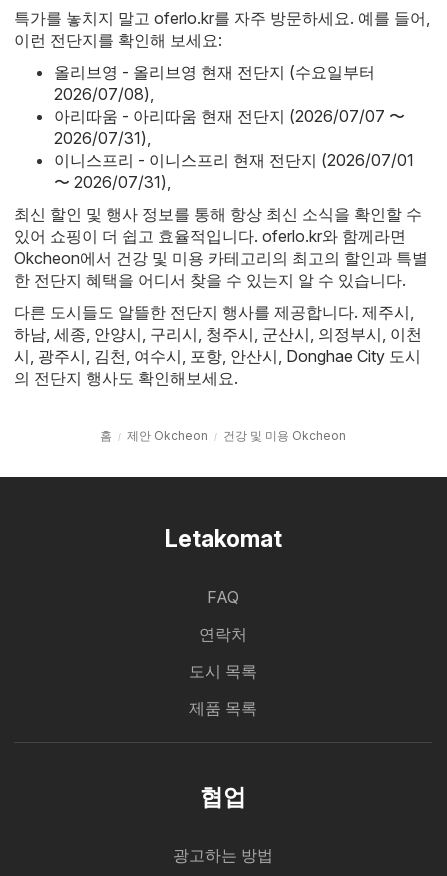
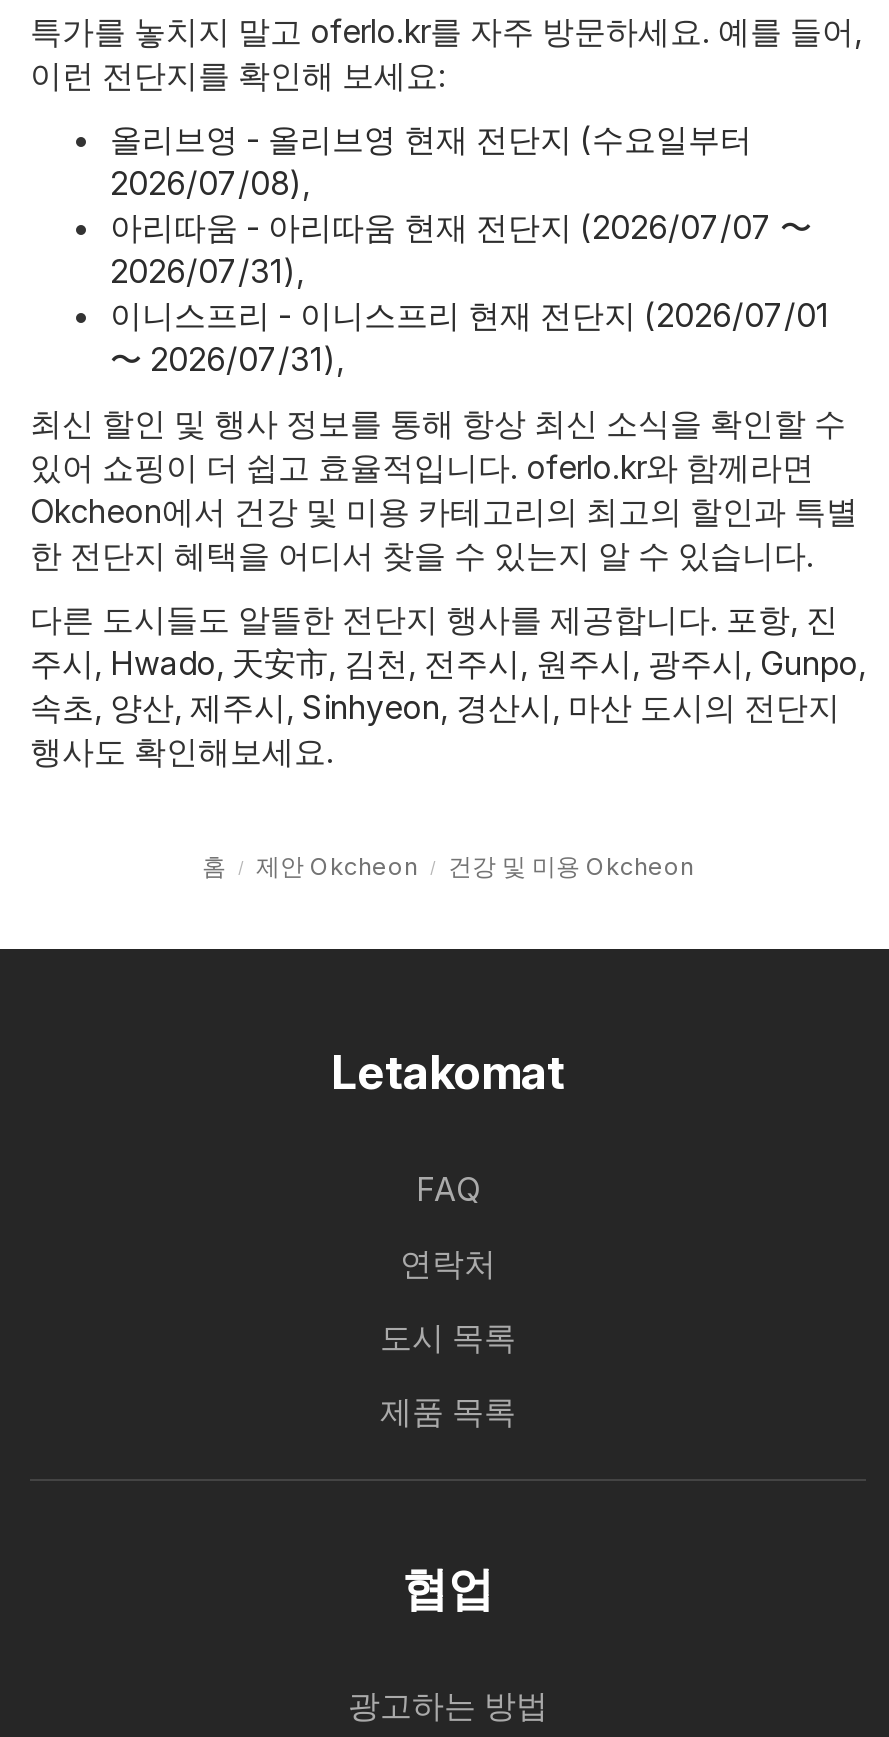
- 다른 도시들도 알뜰한 전단지 행사를 제공합니다. 제주시,
- 하남, 세종, 안양시, 구리시, 청주시, 군산시, 의정부시, 이천
- 시, 광주시, 김천, 여수시, 포항, 안산시, Donghae City 도시
- 의 전단지 행사도 확인해보세요.
+ 다른 도시들도 알뜰한 전단지 행사를 제공합니다. 포항, 진
+ 주시, Hwado,天安市, 김천, 전주시, 원주시, 광주시, Gunpo,
+ 속초, 양산, 제주시, Sinhyeon, 경산시, 마산 도시의 전단지
+ 행사도 확인해보세요.
